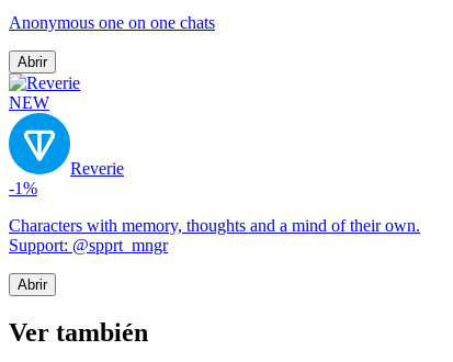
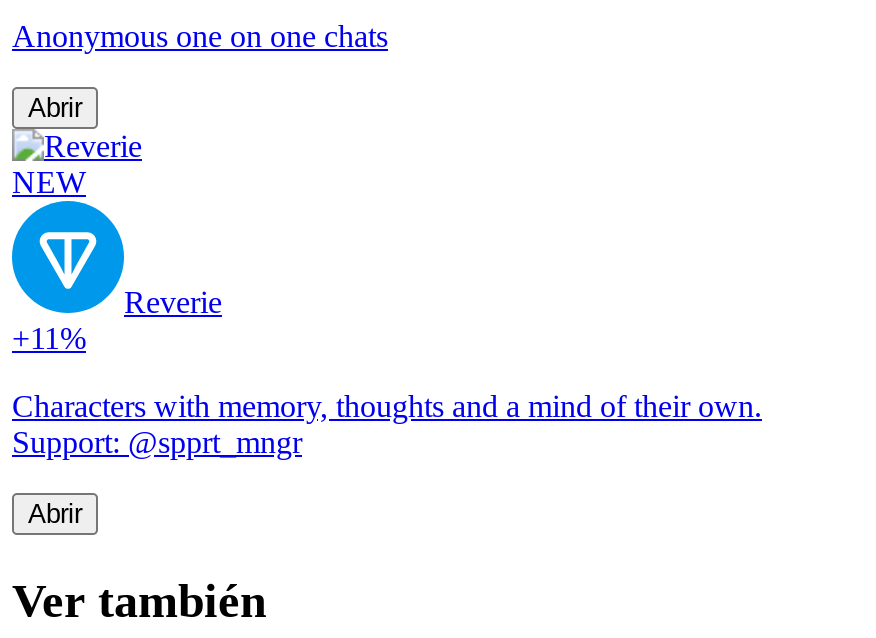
- -1%
+ +11%
